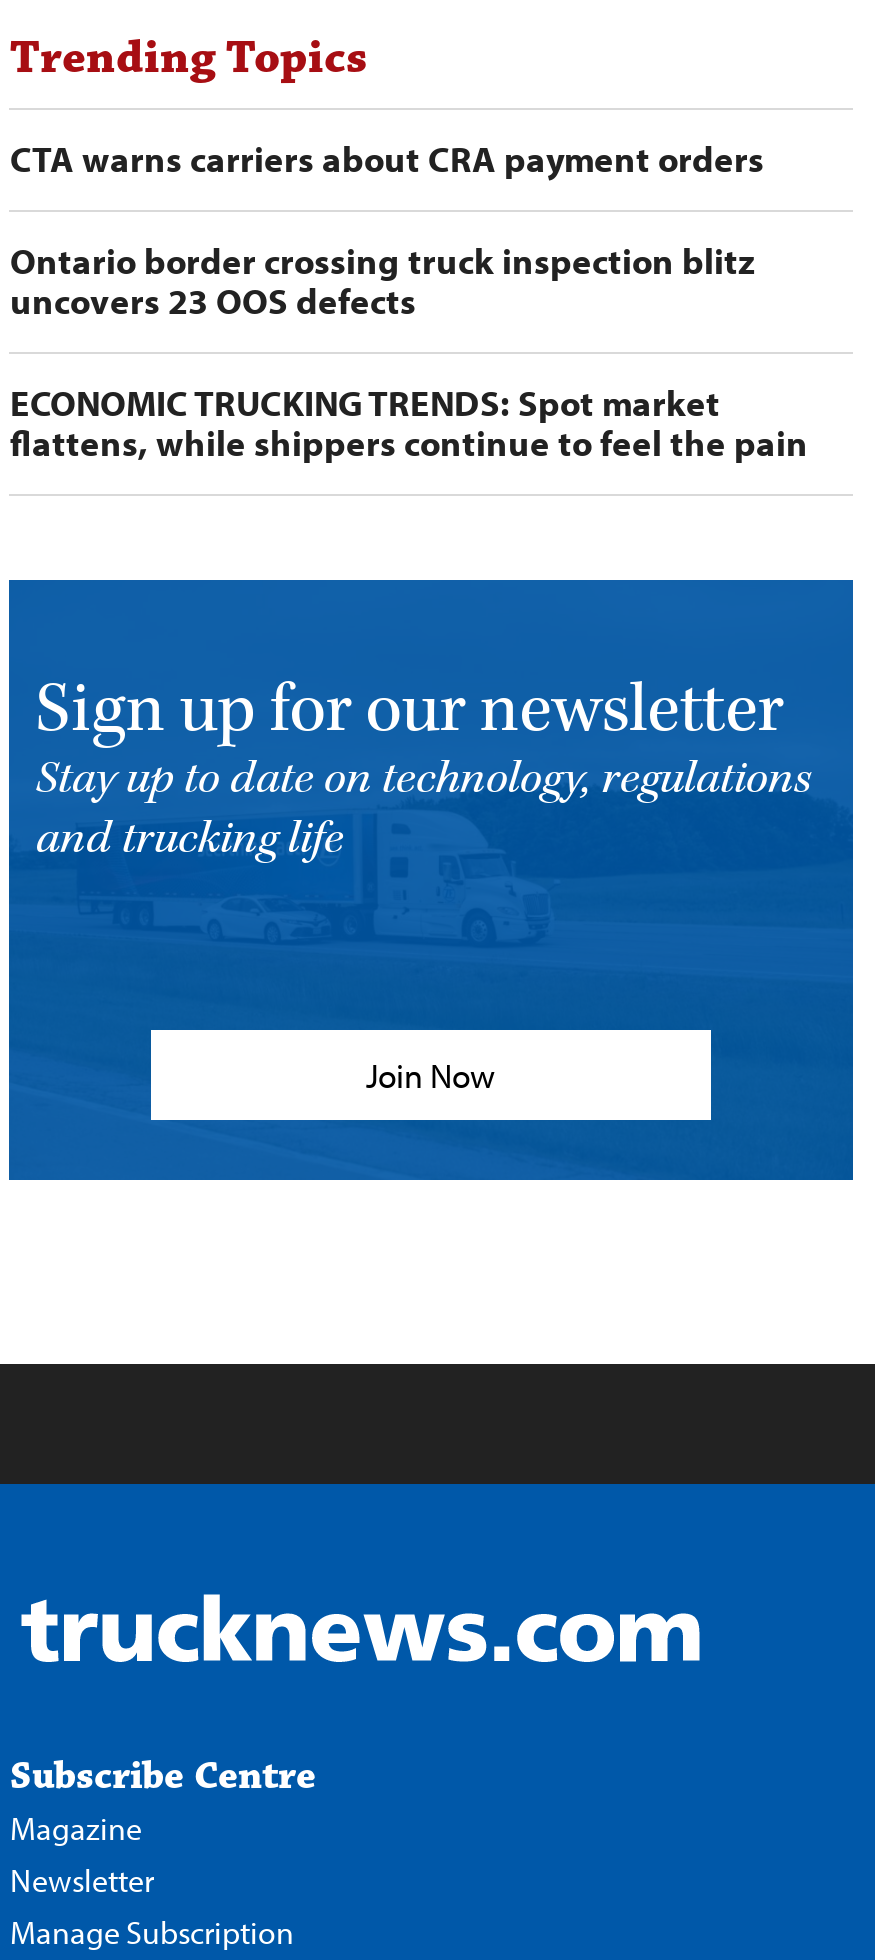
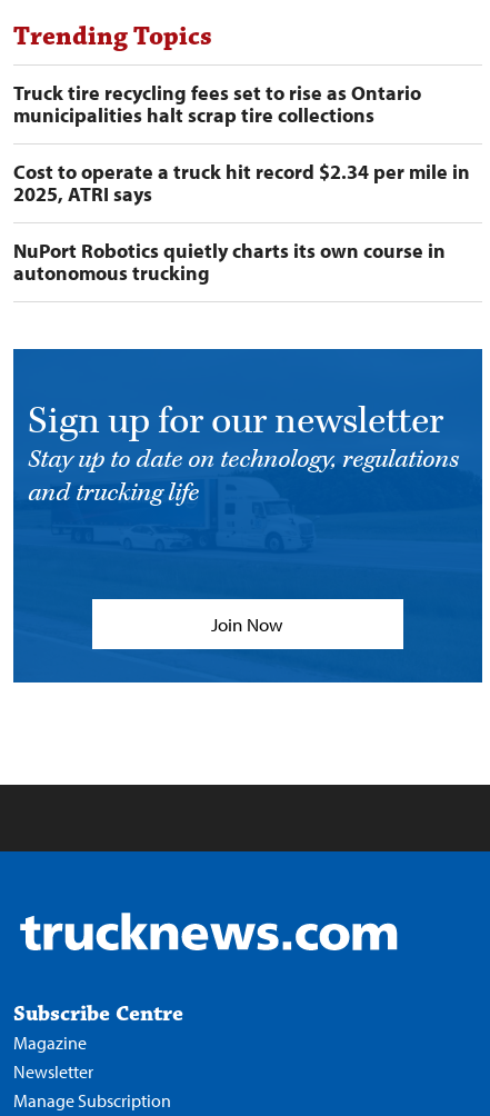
- CTA warns carriers about CRA payment orders
+ Truck tire recycling fees set to rise as Ontario
+ municipalities halt scrap tire collections

- Ontario border crossing truck inspection blitz
- uncovers 23 OOS defects
+ Cost to operate a truck hit record $2.34 per mile in
+ 2025, ATRI says

- ECONOMIC TRUCKING TRENDS: Spot market
- flattens, while shippers continue to feel the pain
+ NuPort Robotics quietly charts its own course in
+ autonomous trucking
